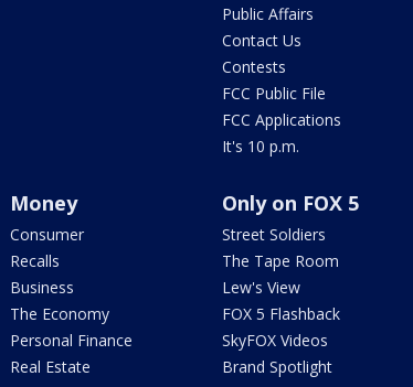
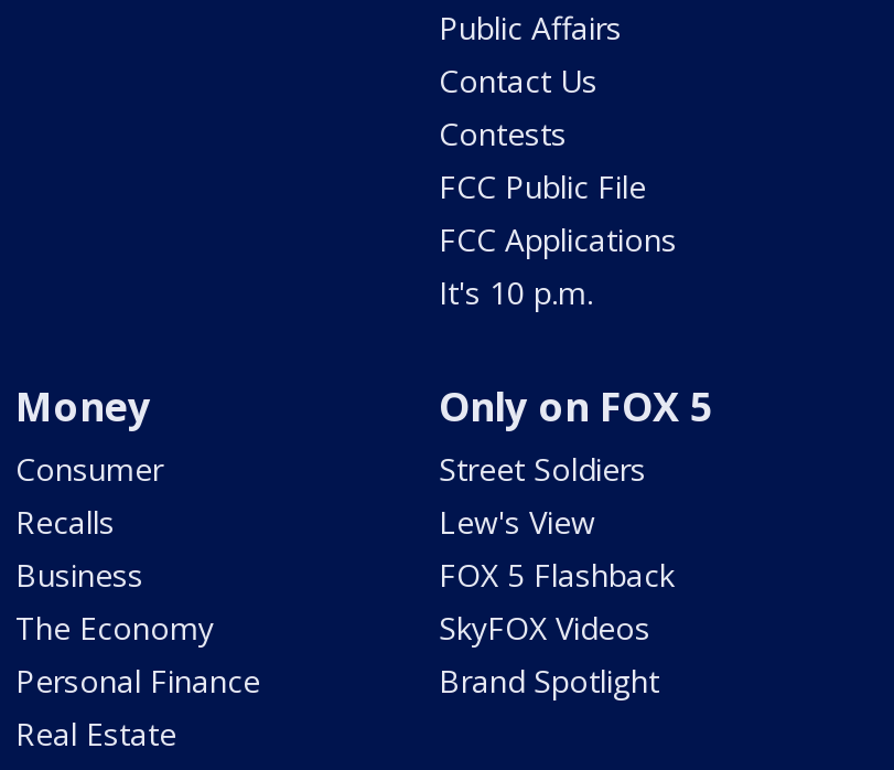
- The Tape Room

moved up: Lew's View | FOX 5 Flashback | SkyFOX Videos | Brand Spotlight
